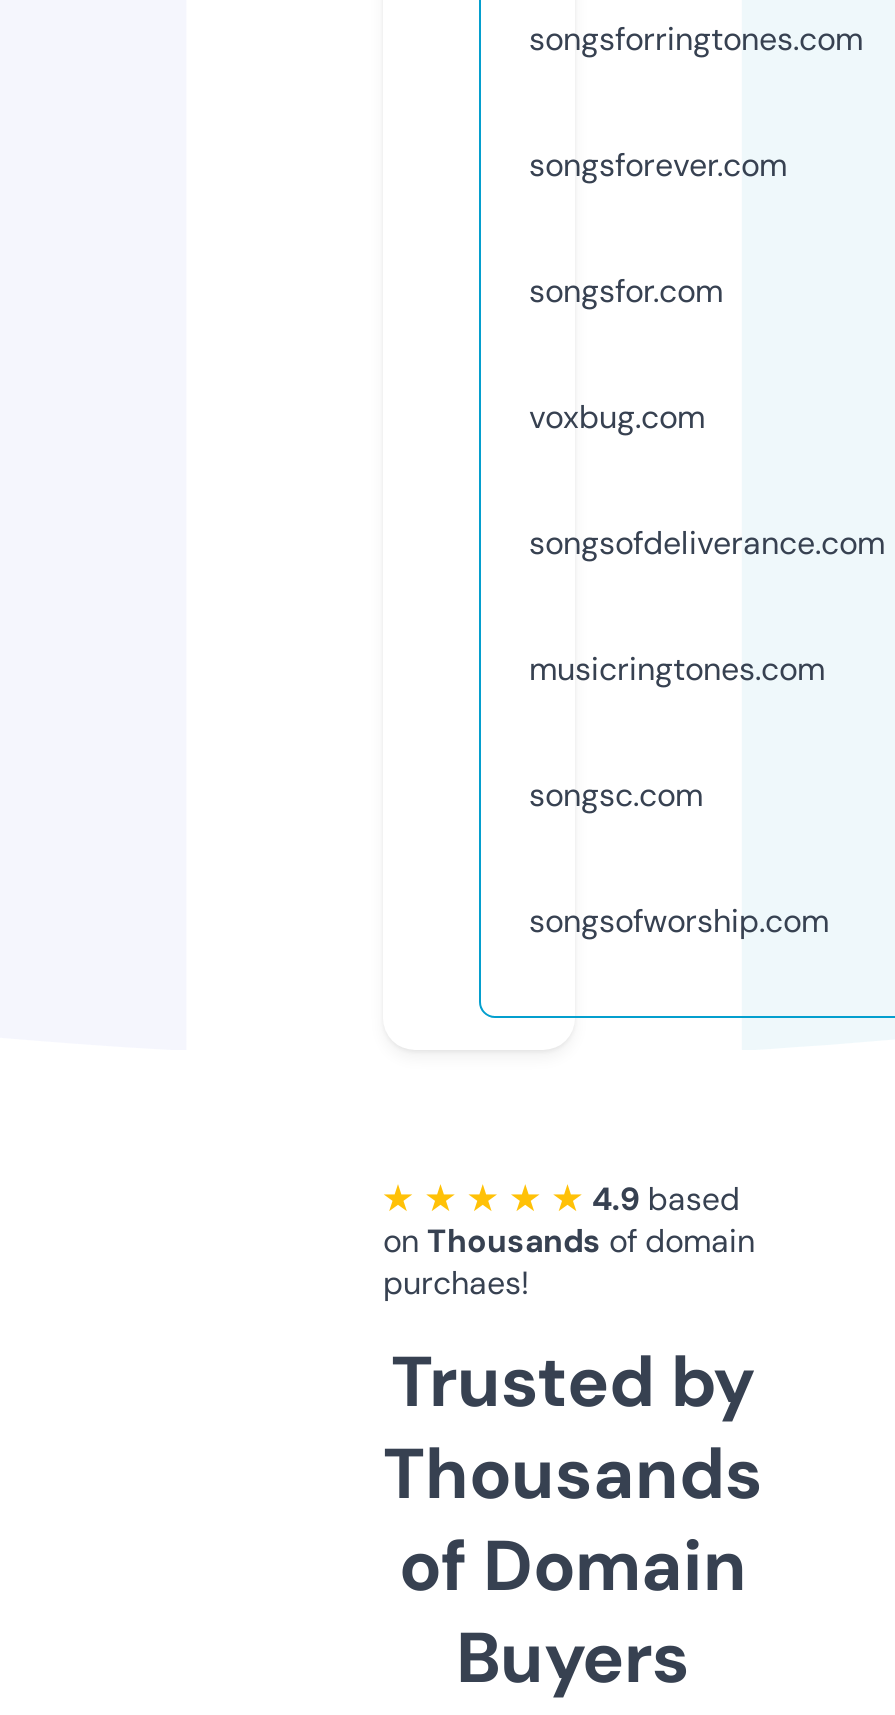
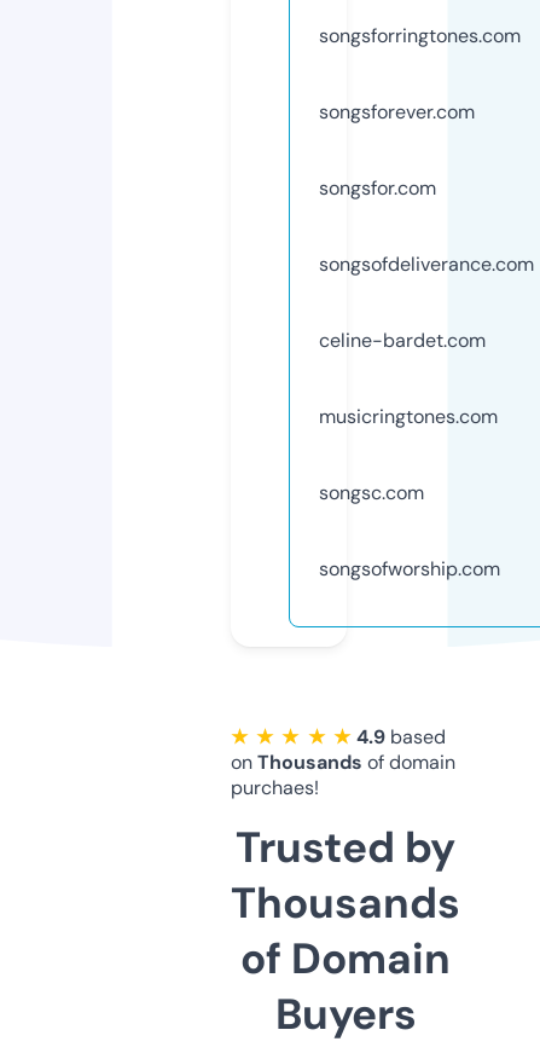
- voxbug.com

moved up: songsofdeliverance.com

+ celine-bardet.com
